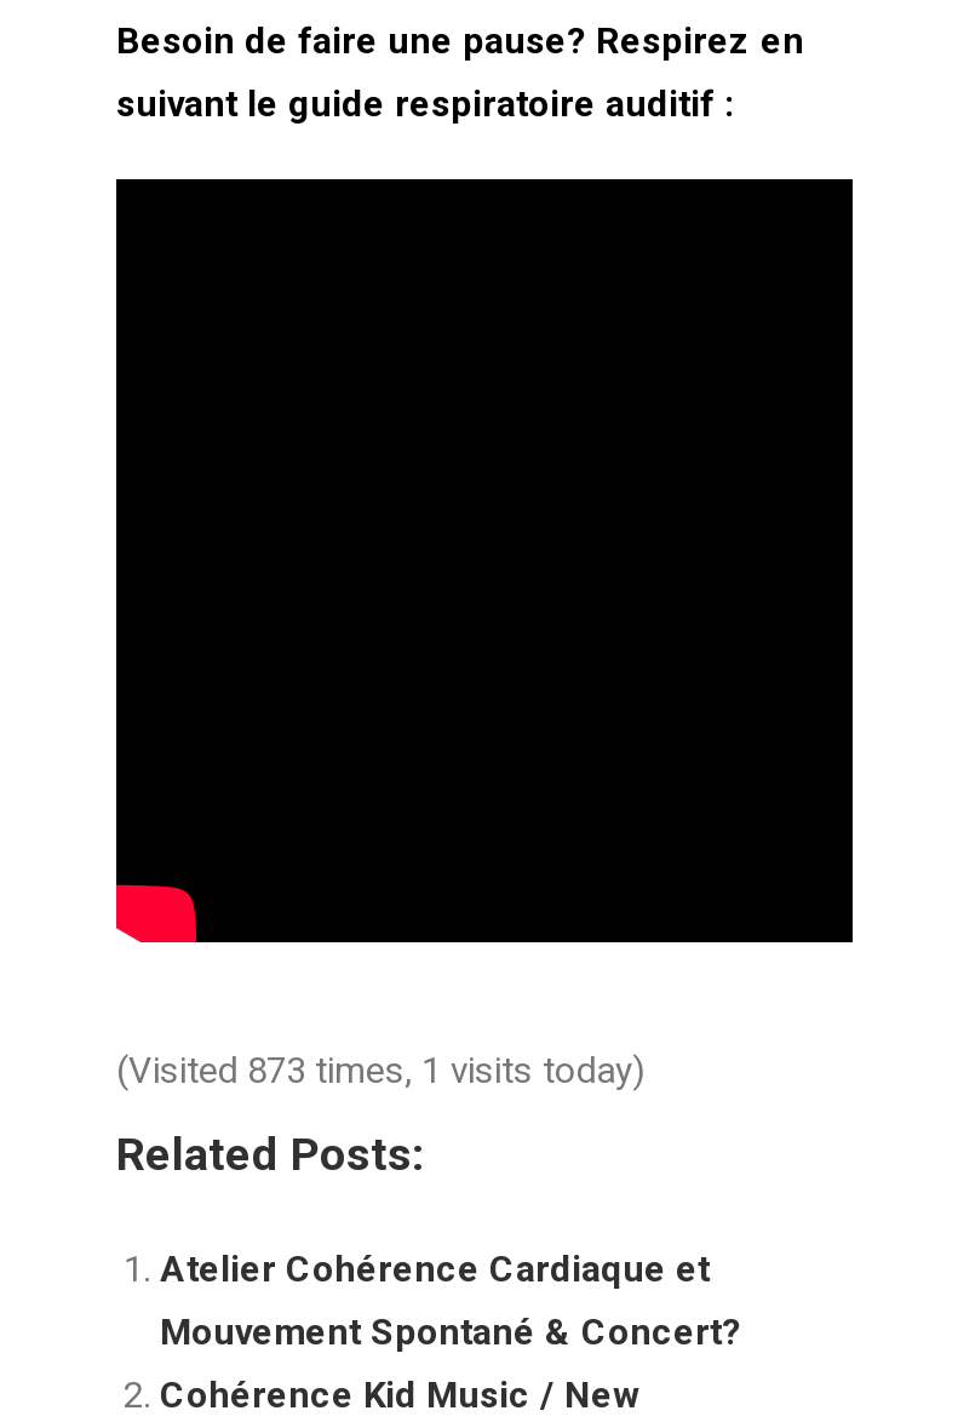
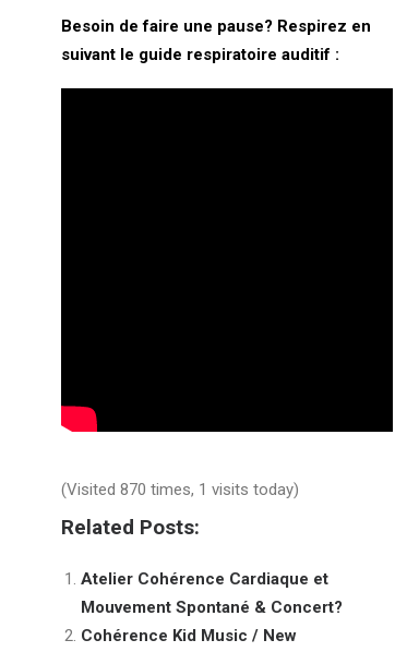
- (Visited 873 times, 1 visits today)
+ (Visited 870 times, 1 visits today)
